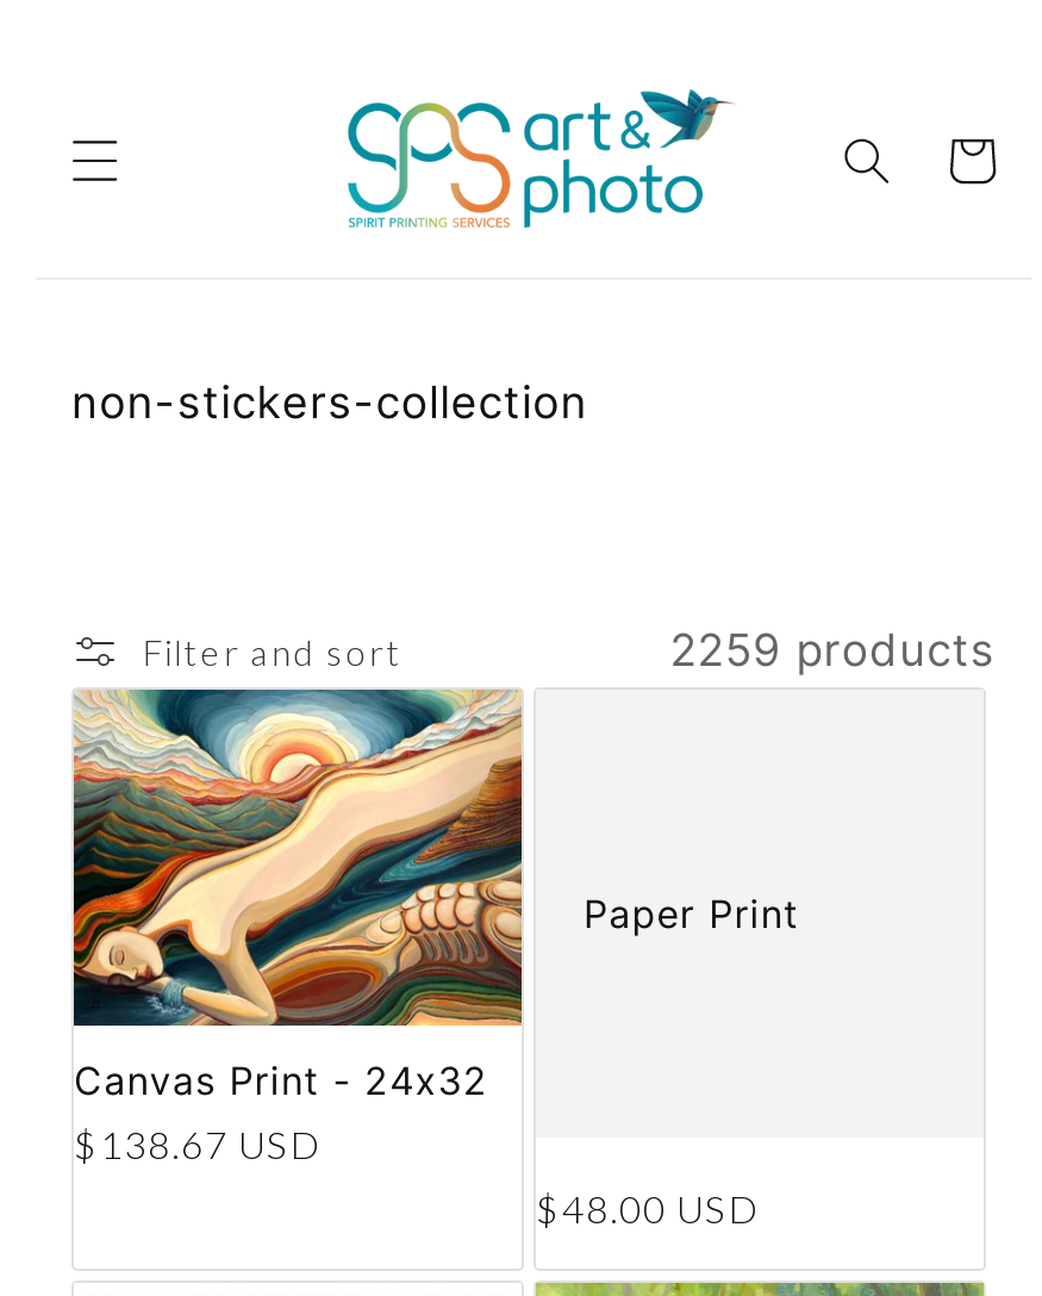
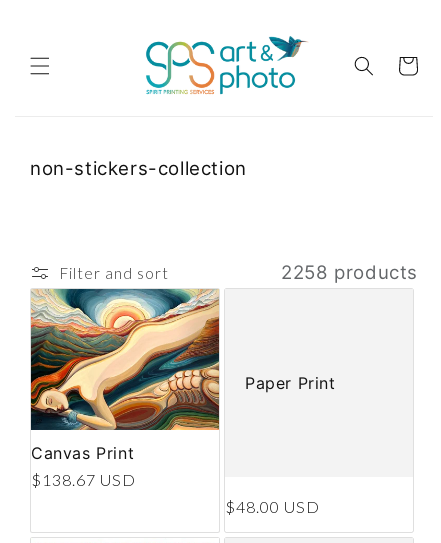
- 2259 products
+ 2258 products

- Canvas Print - 24x32
+ Canvas Print
